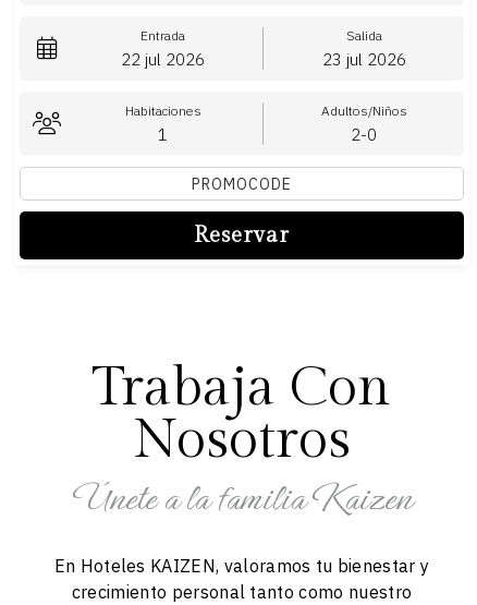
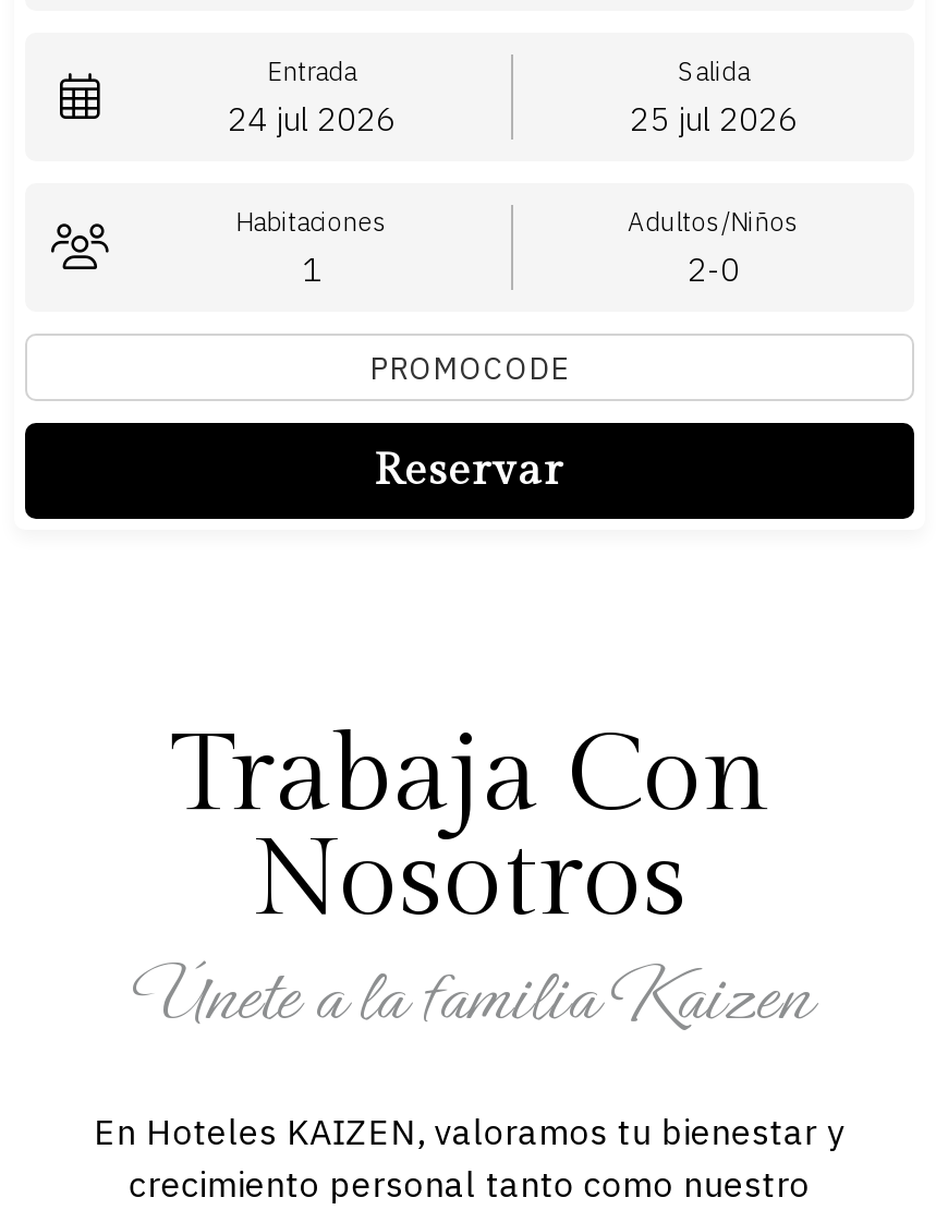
- 22 jul 2026
+ 24 jul 2026

- 23 jul 2026
+ 25 jul 2026
